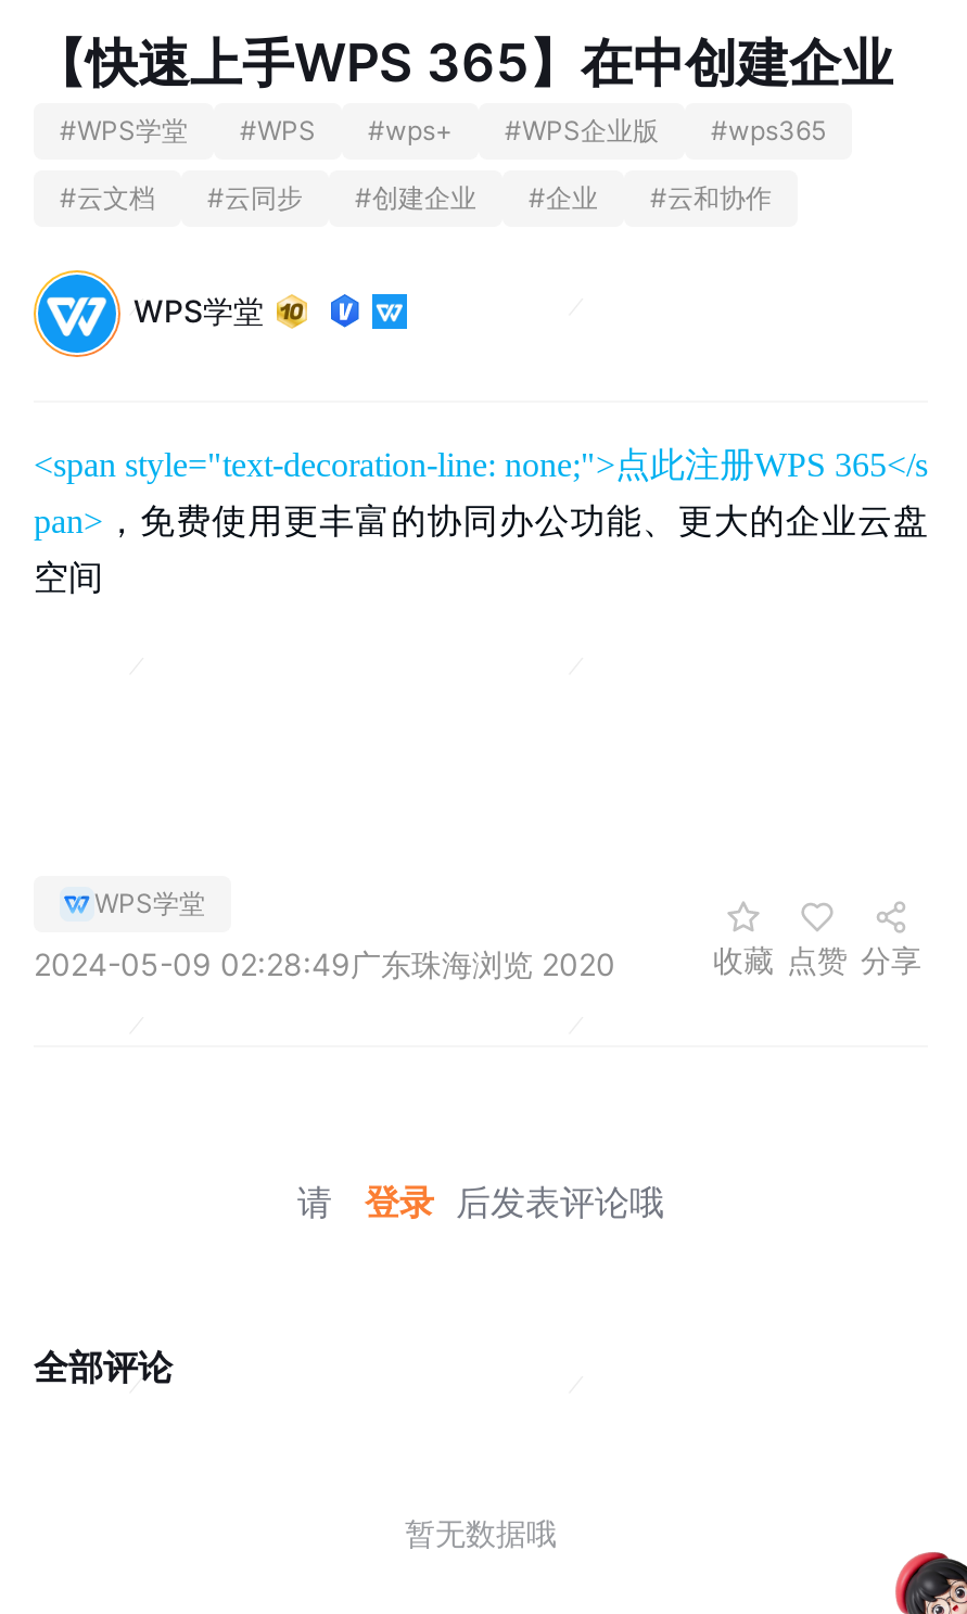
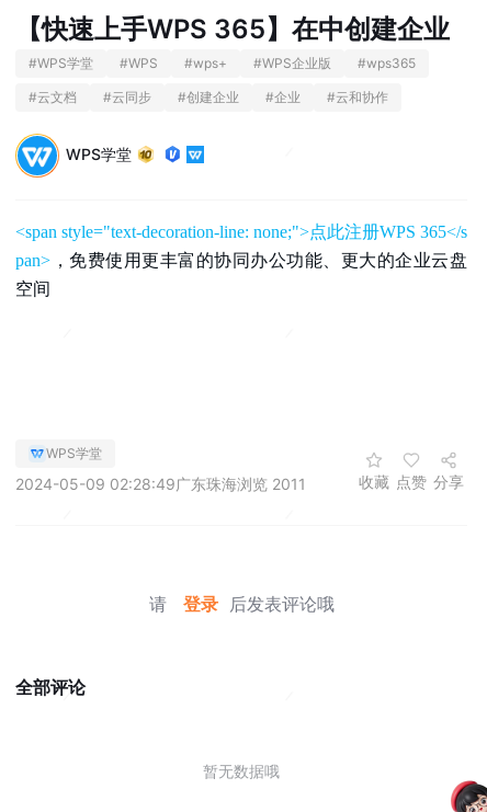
- 2024-05-09 02:28:49广东珠海浏览 2020
+ 2024-05-09 02:28:49广东珠海浏览 2011
